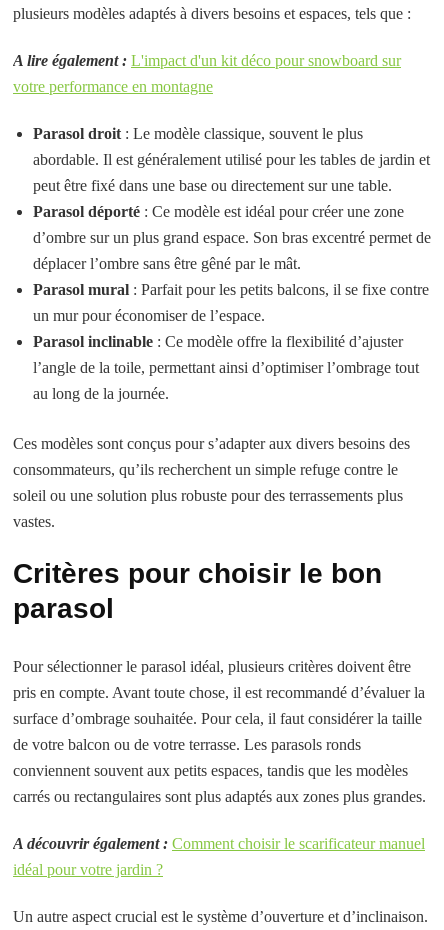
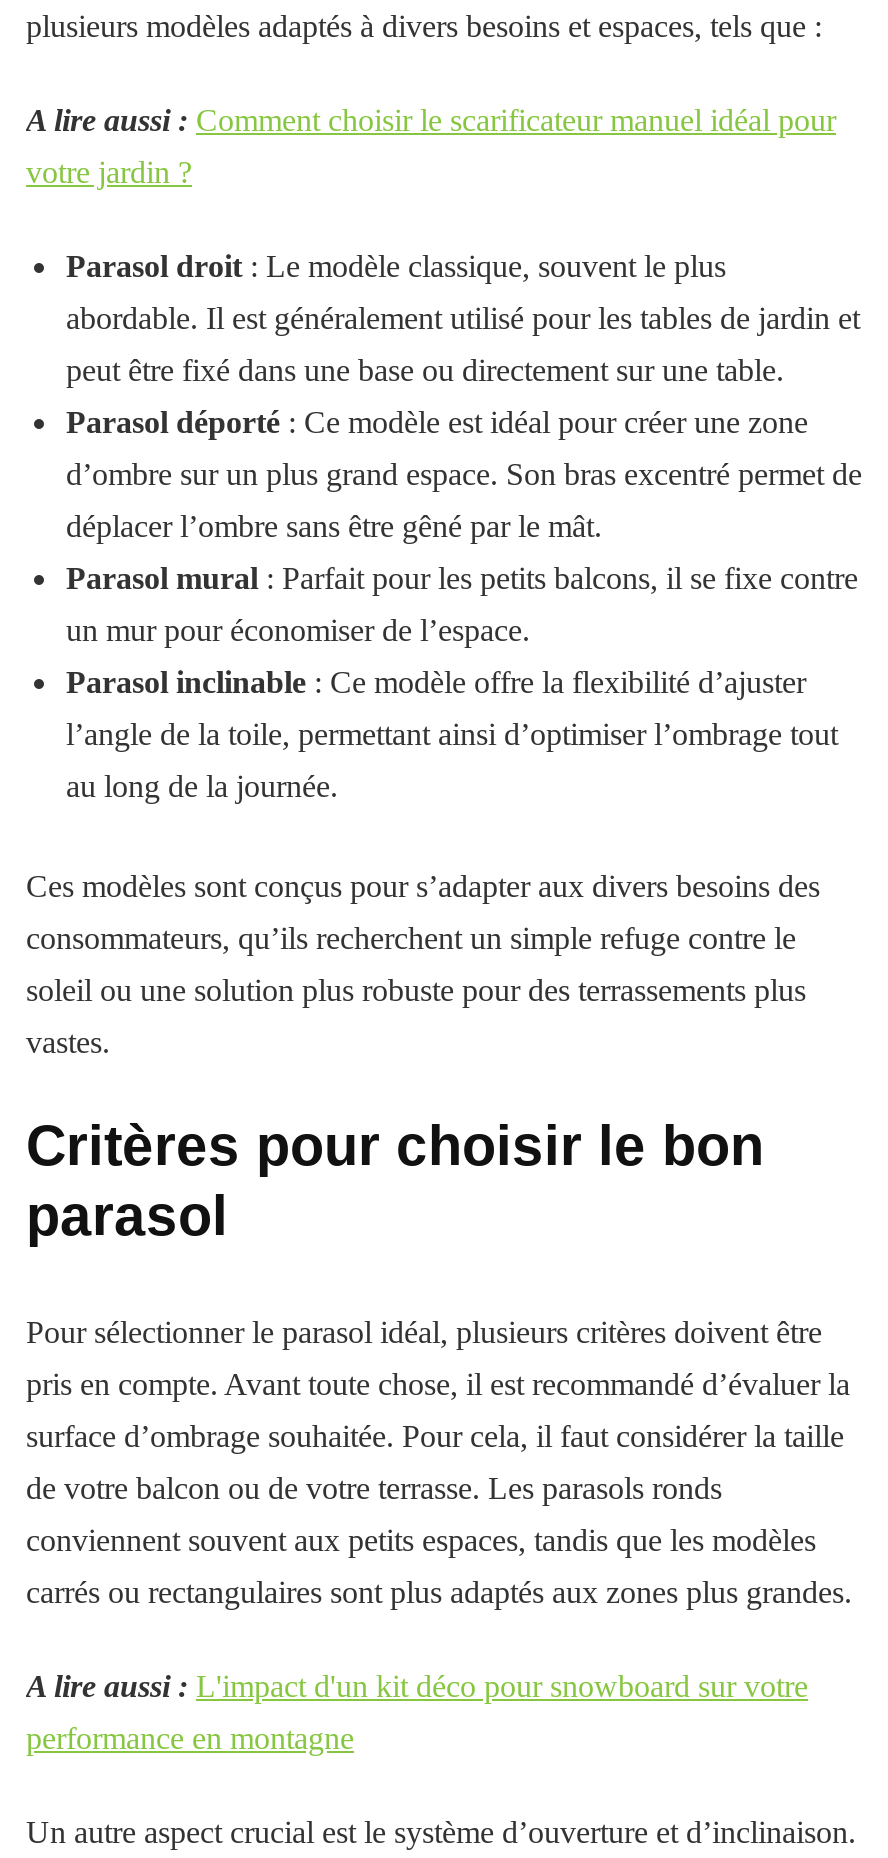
- A lire également : L'impact d'un kit déco pour snowboard sur
+ A lire aussi : Comment choisir le scarificateur manuel idéal pour

- votre performance en montagne
+ votre jardin ?

- A découvrir également : Comment choisir le scarificateur manuel
+ A lire aussi : L'impact d'un kit déco pour snowboard sur votre

- idéal pour votre jardin ?
+ performance en montagne
